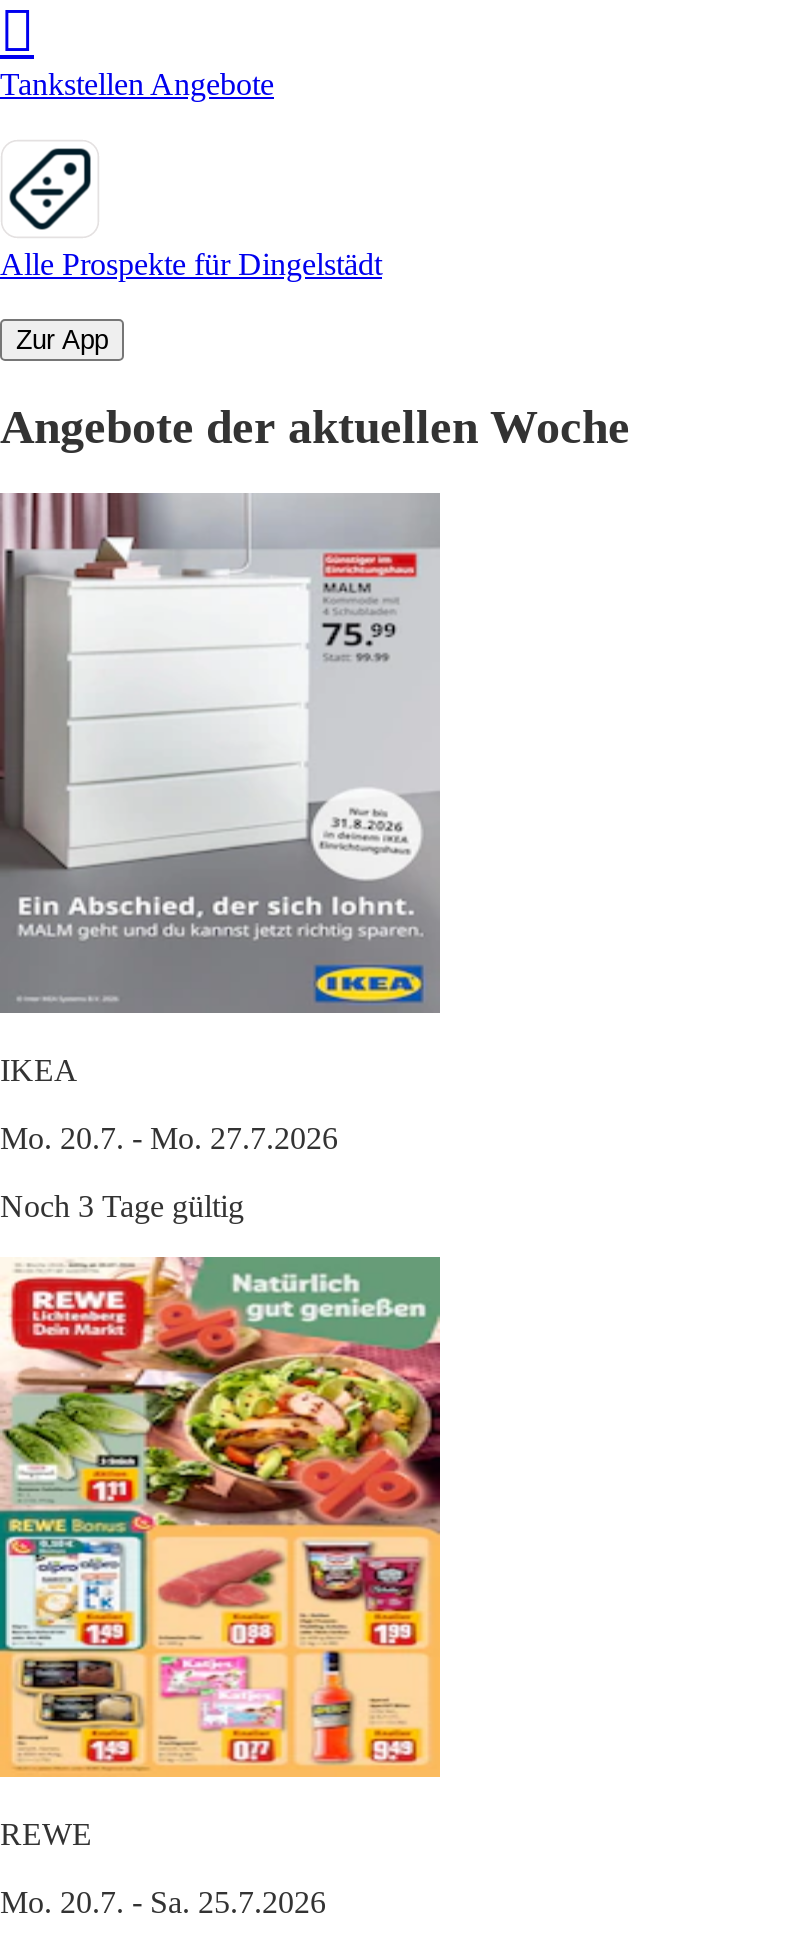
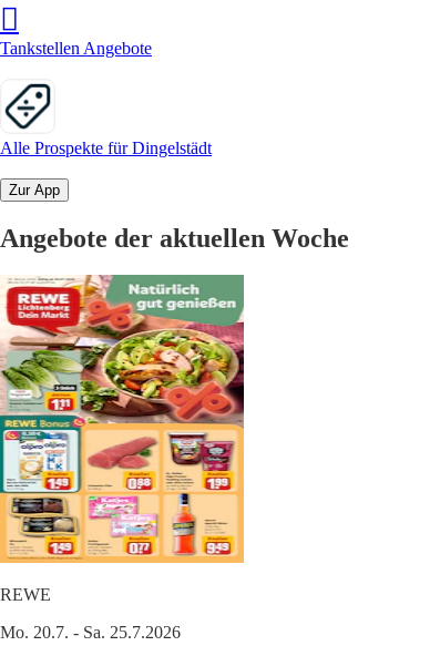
- [image]
- IKEA
- Mo. 20.7. - Mo. 27.7.2026
- Noch 3 Tage gültig
